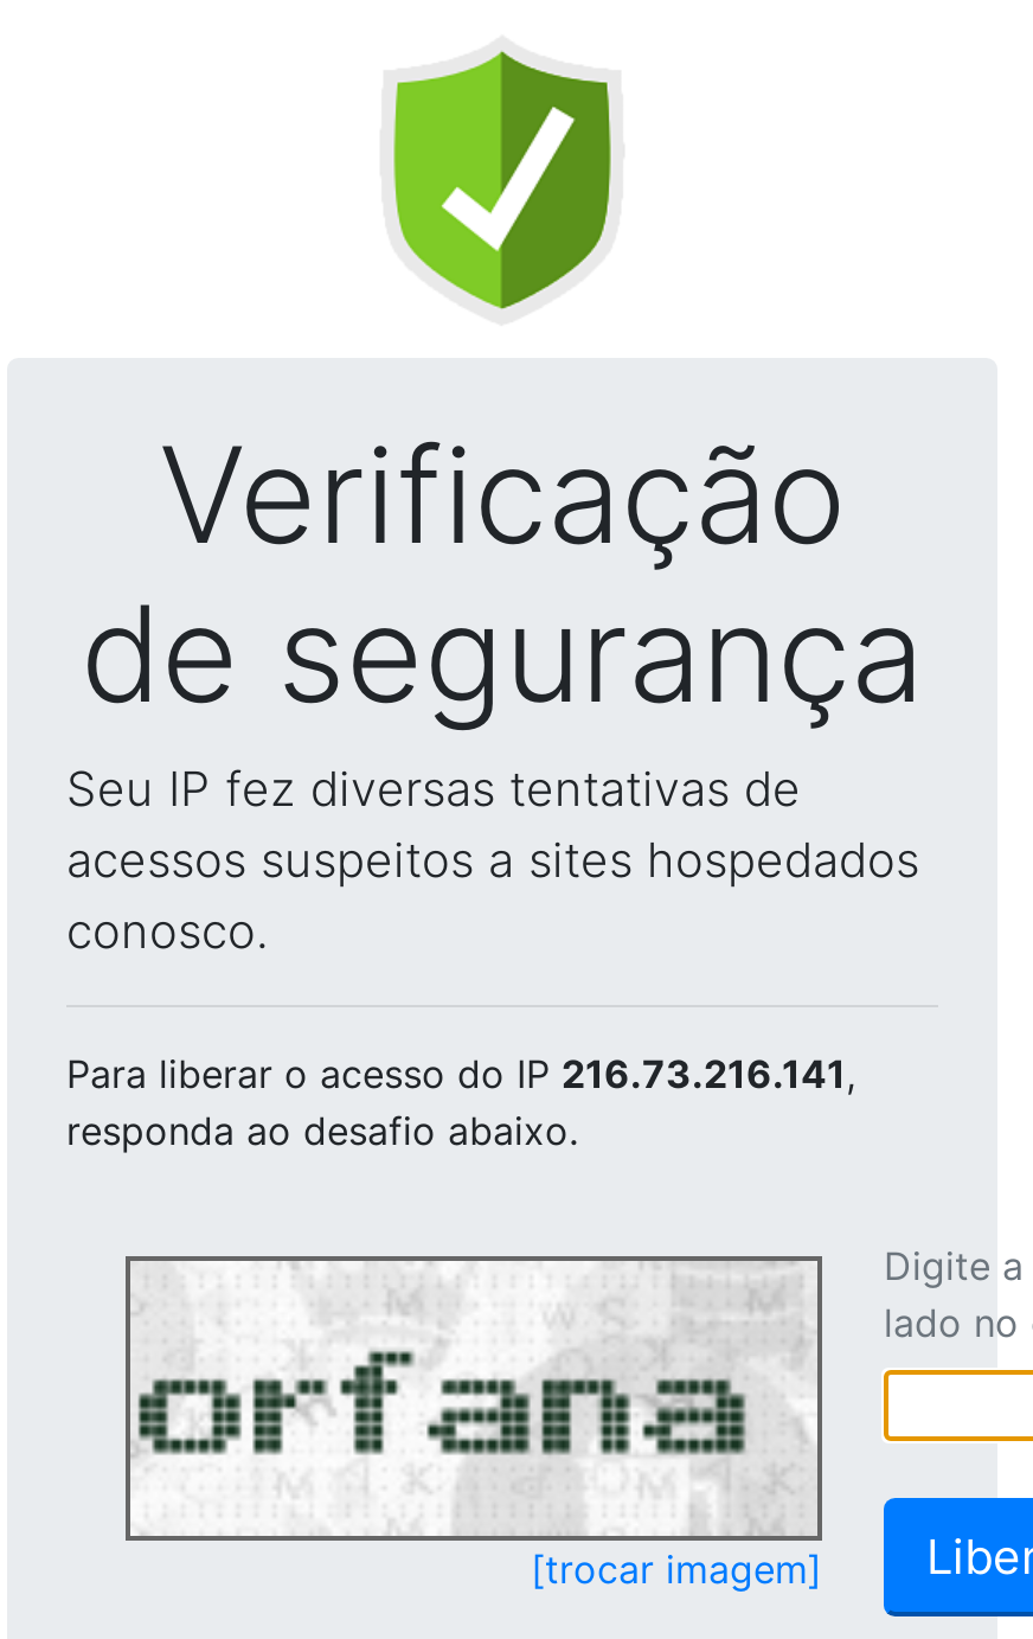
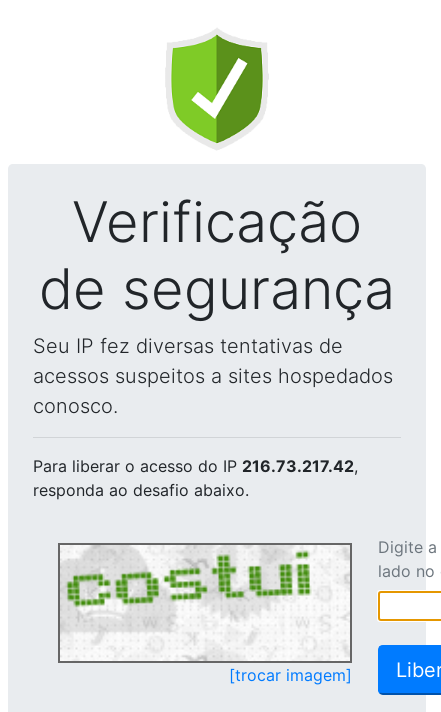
- Para liberar o acesso do IP 216.73.216.141,
+ Para liberar o acesso do IP 216.73.217.42,

- [image]
+ [image]
